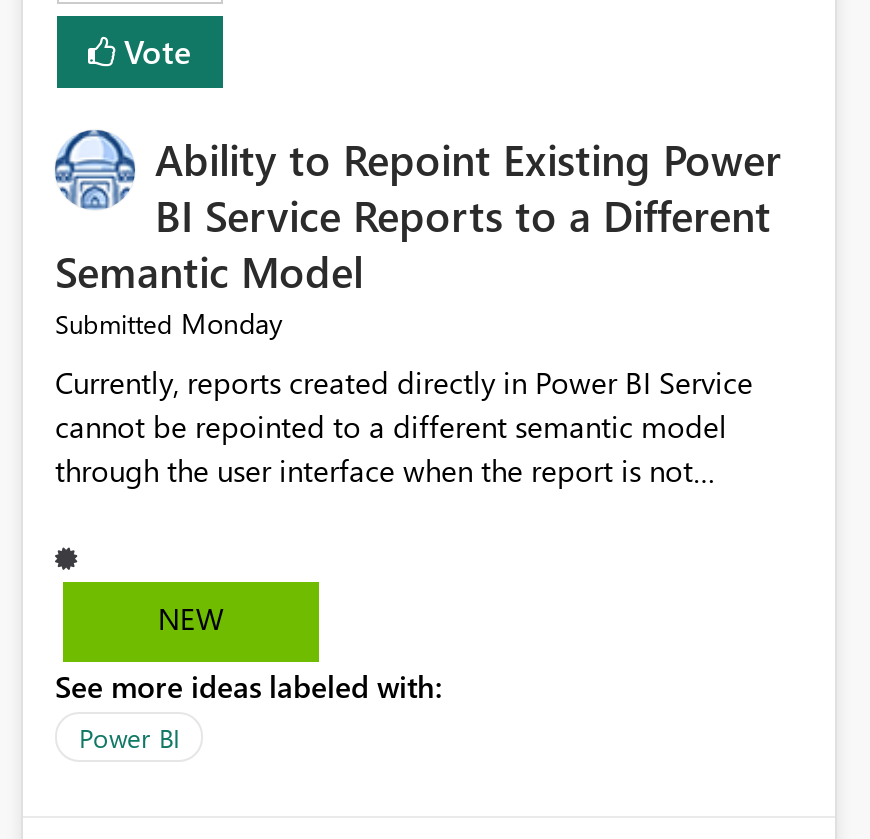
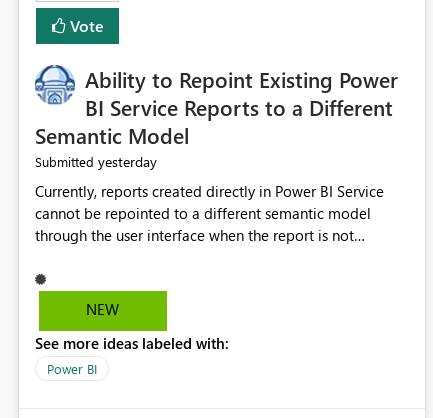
- Submitted Monday
+ Submitted yesterday
